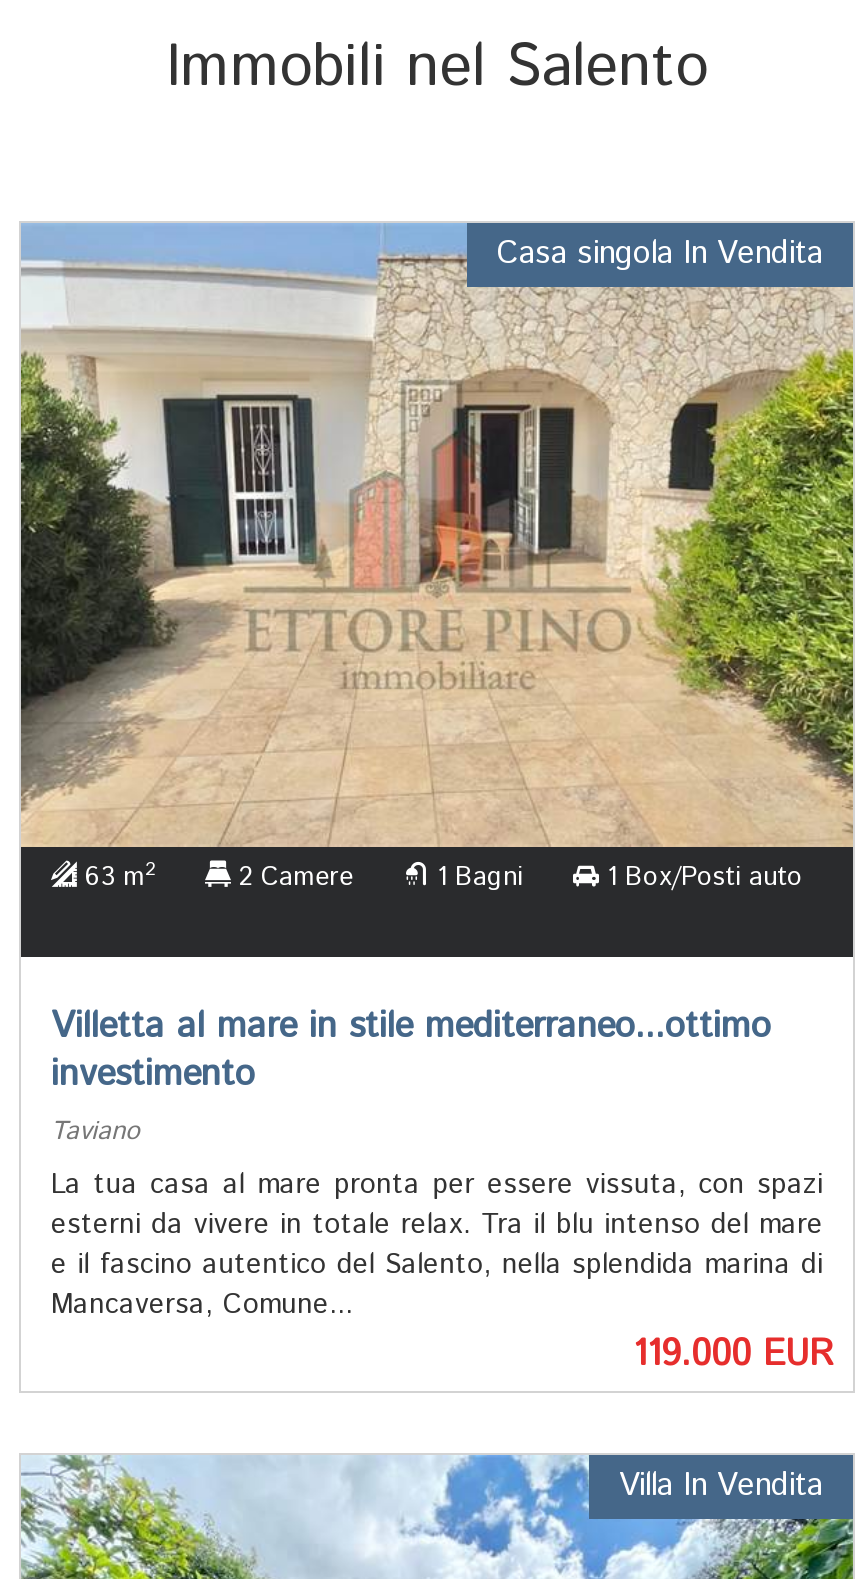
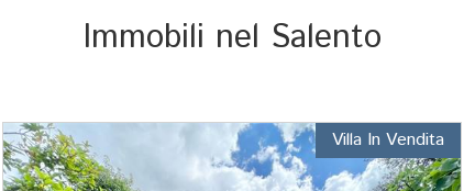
- [image]
- Casa singola In Vendita

- 63 m2
- 2 Camere
- 1 Bagni
- 1 Box/Posti auto
- Villetta al mare in stile mediterraneo...ottimo
- investimento
- Taviano
- La tua casa al mare pronta per essere vissuta, con spazi
- esterni da vivere in totale relax. Tra il blu intenso del mare
- e il fascino autentico del Salento, nella splendida marina di
- Mancaversa, Comune...
- 119.000 EUR
